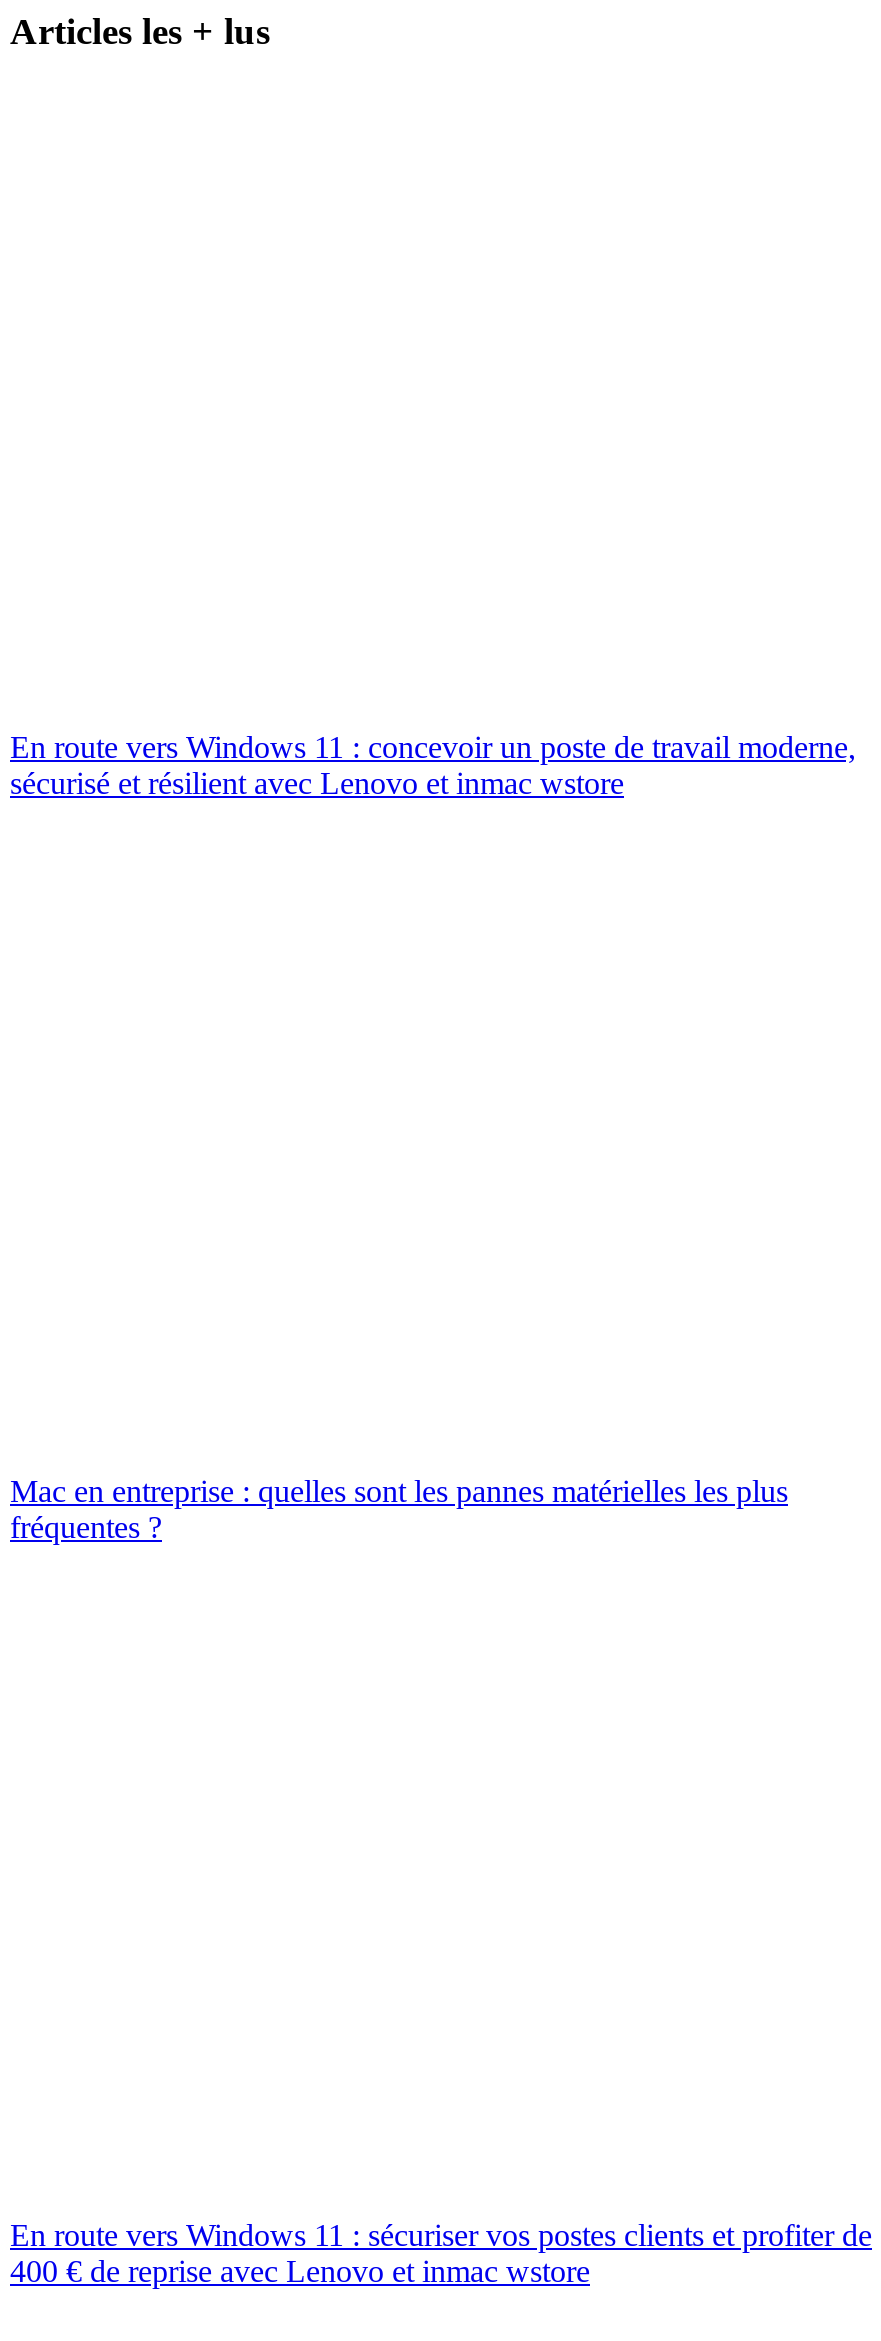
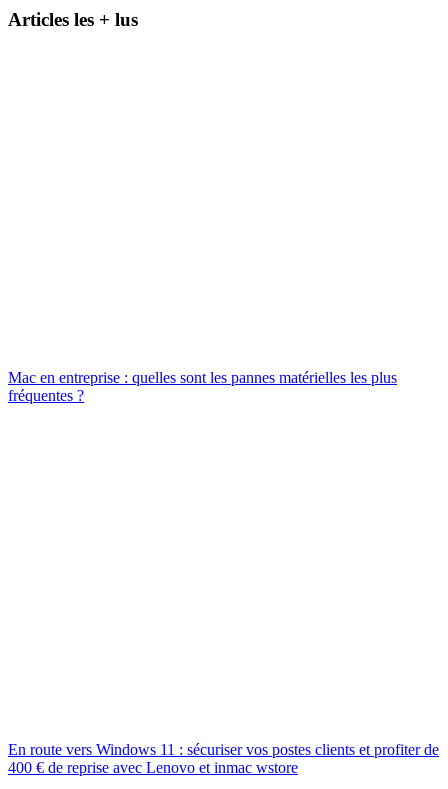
- En route vers Windows 11 : concevoir un poste de travail moderne,
- sécurisé et résilient avec Lenovo et inmac wstore
